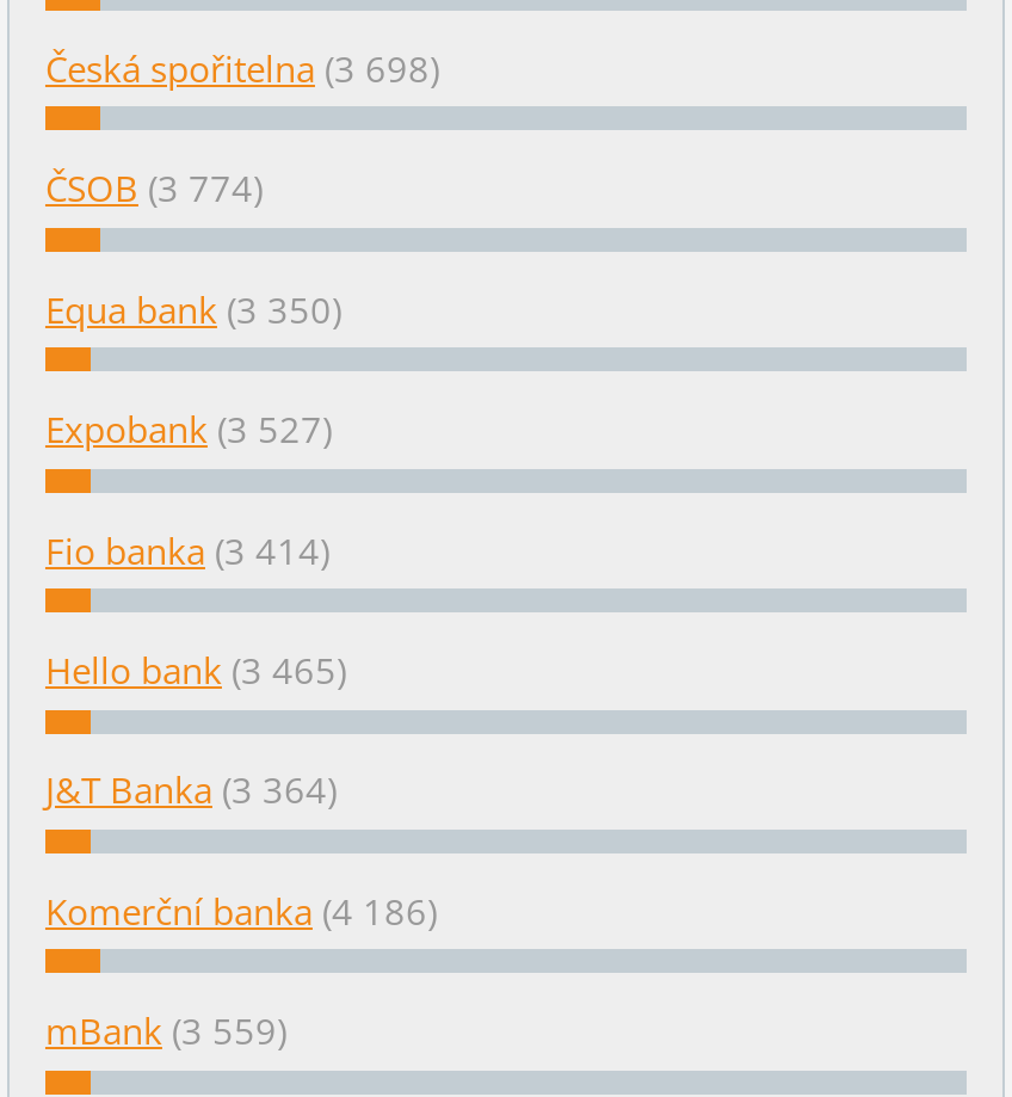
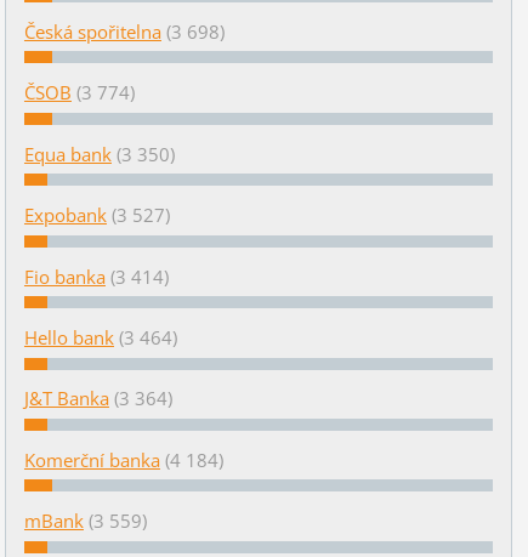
- Hello bank (3 465)
+ Hello bank (3 464)

- Komerční banka (4 186)
+ Komerční banka (4 184)
